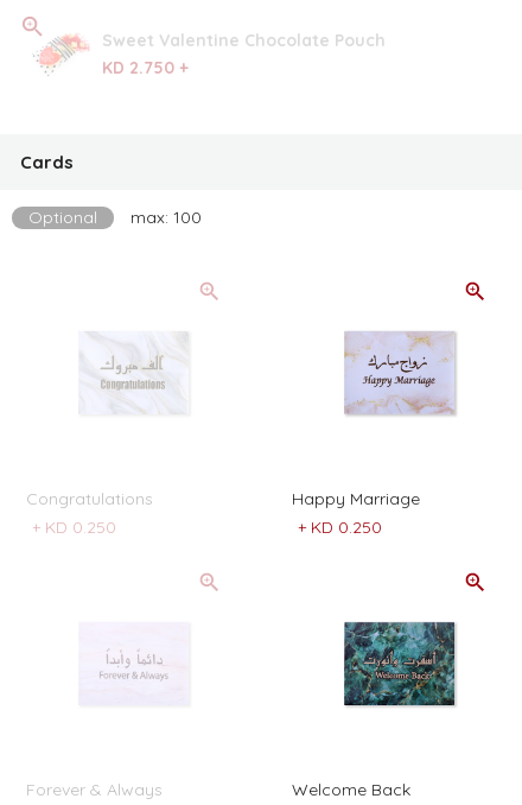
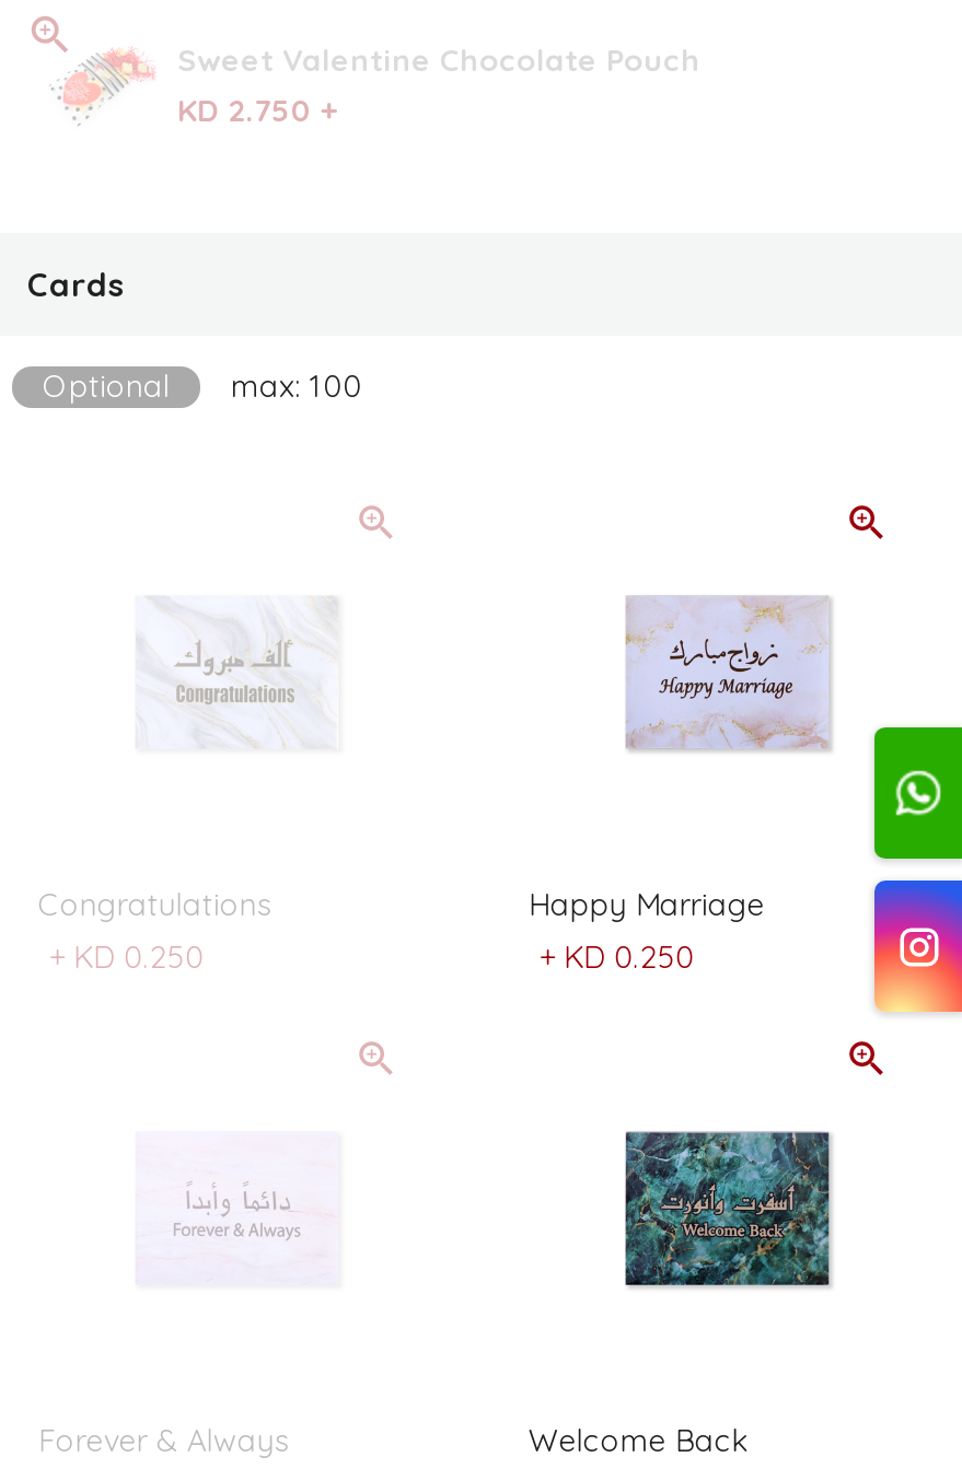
+ [image]

+ [image]
